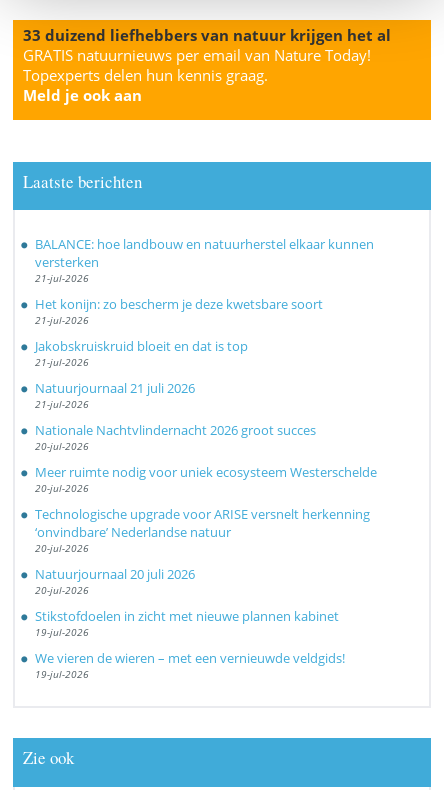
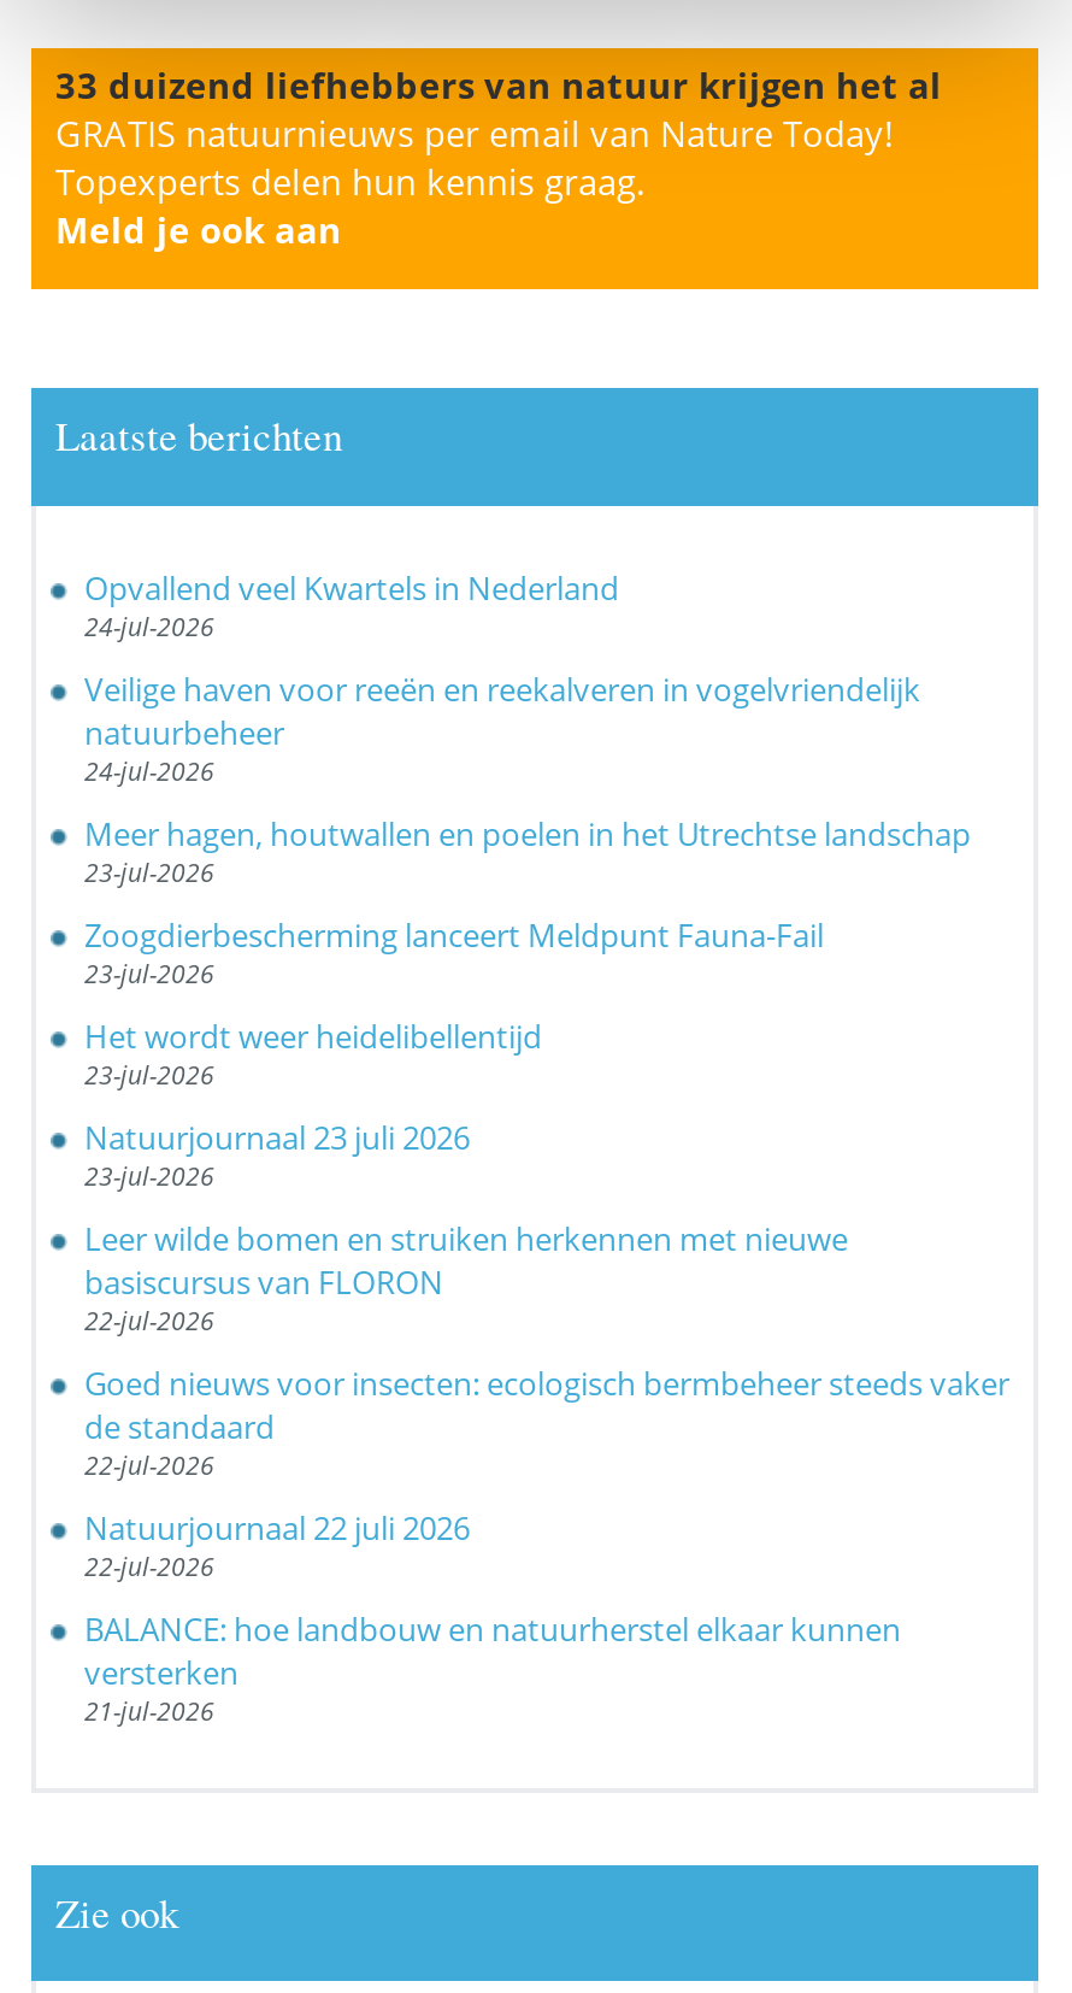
+ Opvallend veel Kwartels in Nederland
+ 24-jul-2026
+ Veilige haven voor reeën en reekalveren in vogelvriendelijk
+ natuurbeheer
+ 24-jul-2026
+ Meer hagen, houtwallen en poelen in het Utrechtse landschap
+ 23-jul-2026
+ Zoogdierbescherming lanceert Meldpunt Fauna-Fail
+ 23-jul-2026
+ Het wordt weer heidelibellentijd
+ 23-jul-2026
+ Natuurjournaal 23 juli 2026
+ 23-jul-2026
+ Leer wilde bomen en struiken herkennen met nieuwe
+ basiscursus van FLORON
+ 22-jul-2026
+ Goed nieuws voor insecten: ecologisch bermbeheer steeds vaker
+ de standaard
+ 22-jul-2026
+ Natuurjournaal 22 juli 2026
+ 22-jul-2026

moved down: BALANCE: hoe landbouw en natuurherstel elkaar kunnen | versterken | 21-jul-2026

- Het konijn: zo bescherm je deze kwetsbare soort
- 21-jul-2026
- Jakobskruiskruid bloeit en dat is top
- 21-jul-2026
- Natuurjournaal 21 juli 2026
- 21-jul-2026
- Nationale Nachtvlindernacht 2026 groot succes
- 20-jul-2026
- Meer ruimte nodig voor uniek ecosysteem Westerschelde
- 20-jul-2026
- Technologische upgrade voor ARISE versnelt herkenning
- ‘onvindbare’ Nederlandse natuur
- 20-jul-2026
- Natuurjournaal 20 juli 2026
- 20-jul-2026
- Stikstofdoelen in zicht met nieuwe plannen kabinet
- 19-jul-2026
- We vieren de wieren – met een vernieuwde veldgids!
- 19-jul-2026
